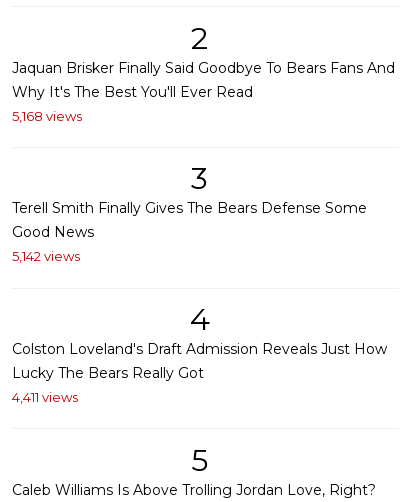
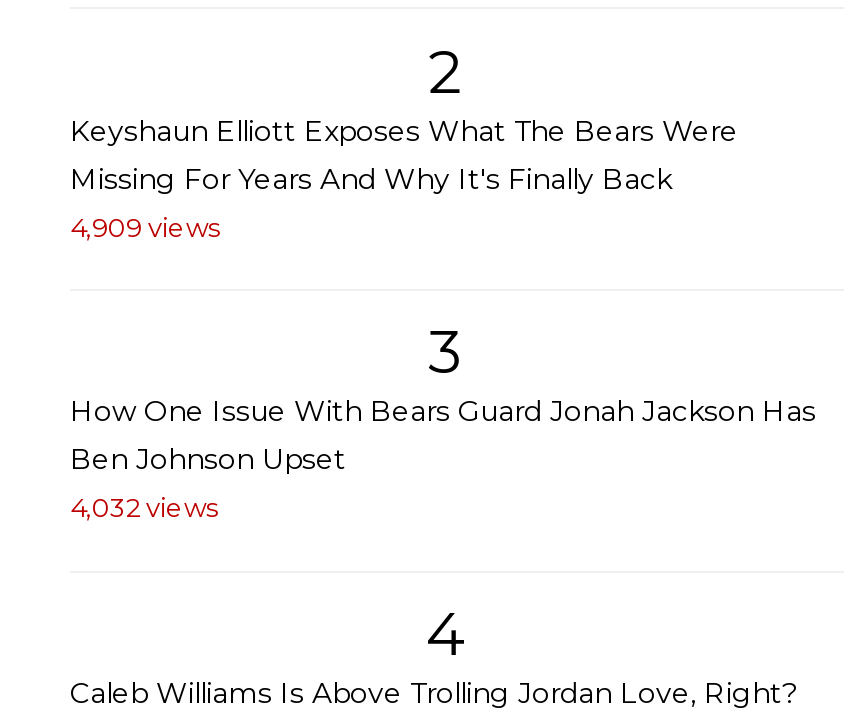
- Jaquan Brisker Finally Said Goodbye To Bears Fans And
- Why It's The Best You'll Ever Read
- 5,168 views
+ Keyshaun Elliott Exposes What The Bears Were
+ Missing For Years And Why It's Finally Back
+ 4,909 views

- Terell Smith Finally Gives The Bears Defense Some
- Good News
- 5,142 views
+ How One Issue With Bears Guard Jonah Jackson Has
+ Ben Johnson Upset
+ 4,032 views

- Colston Loveland's Draft Admission Reveals Just How
- Lucky The Bears Really Got
- 4,411 views
- 5
